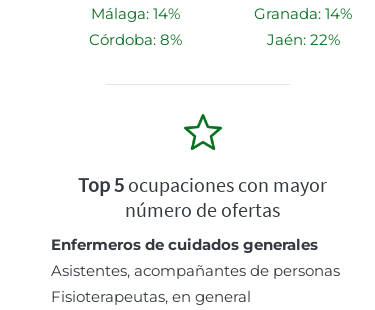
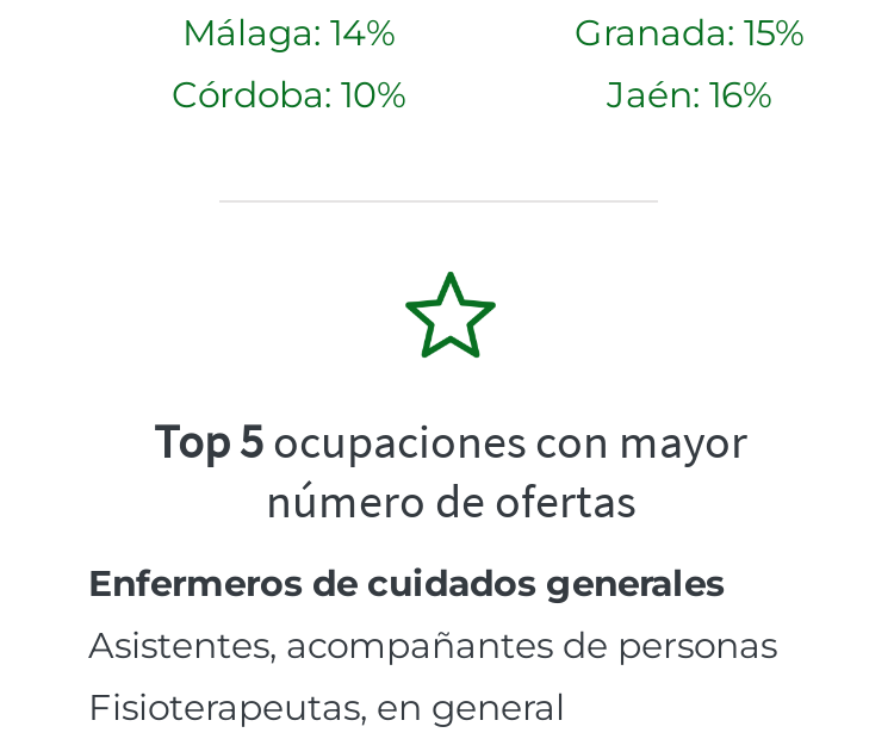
- Granada: 14%
+ Granada: 15%

- Córdoba: 8%
+ Córdoba: 10%

- Jaén: 22%
+ Jaén: 16%
